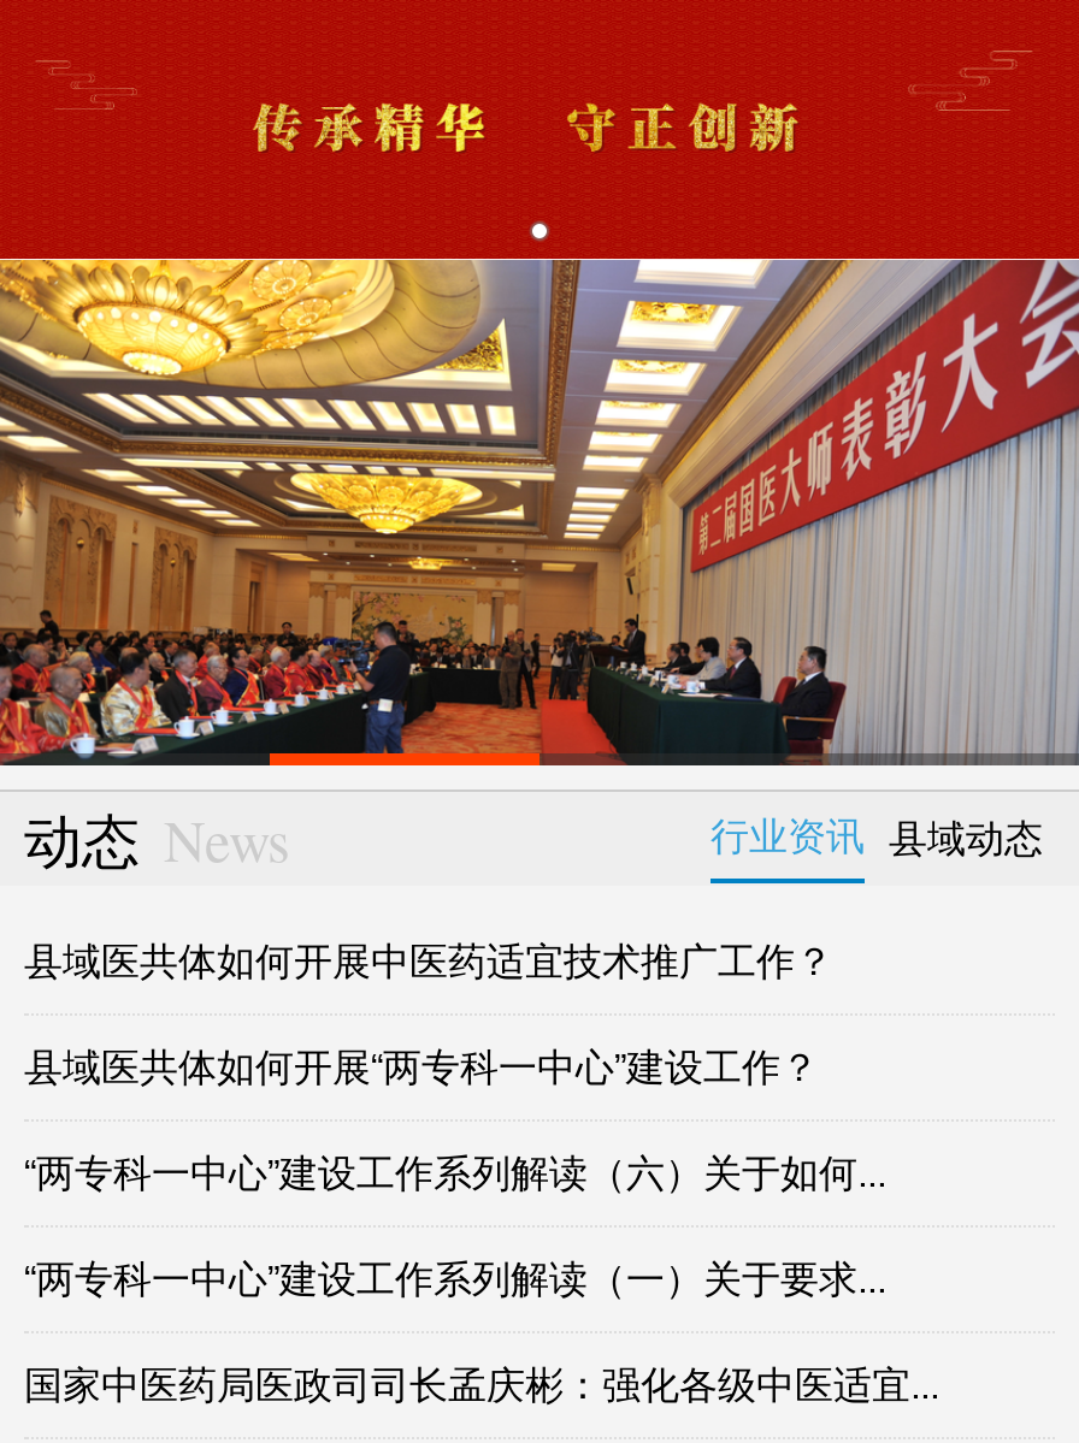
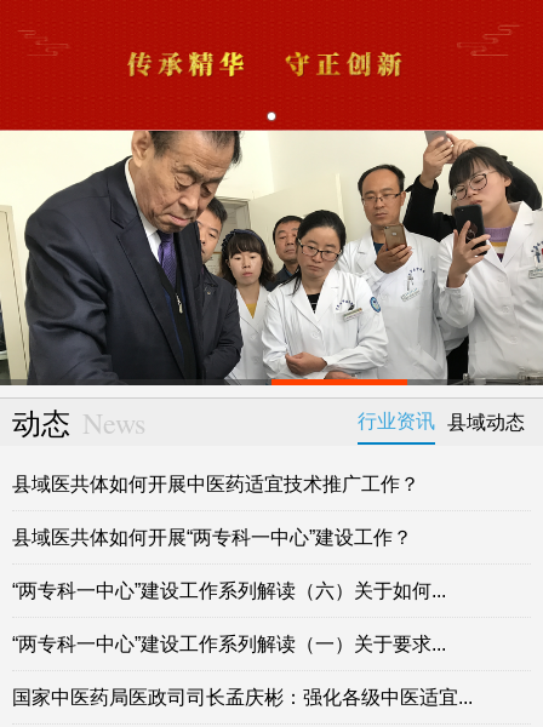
- [image]
+ [image]
